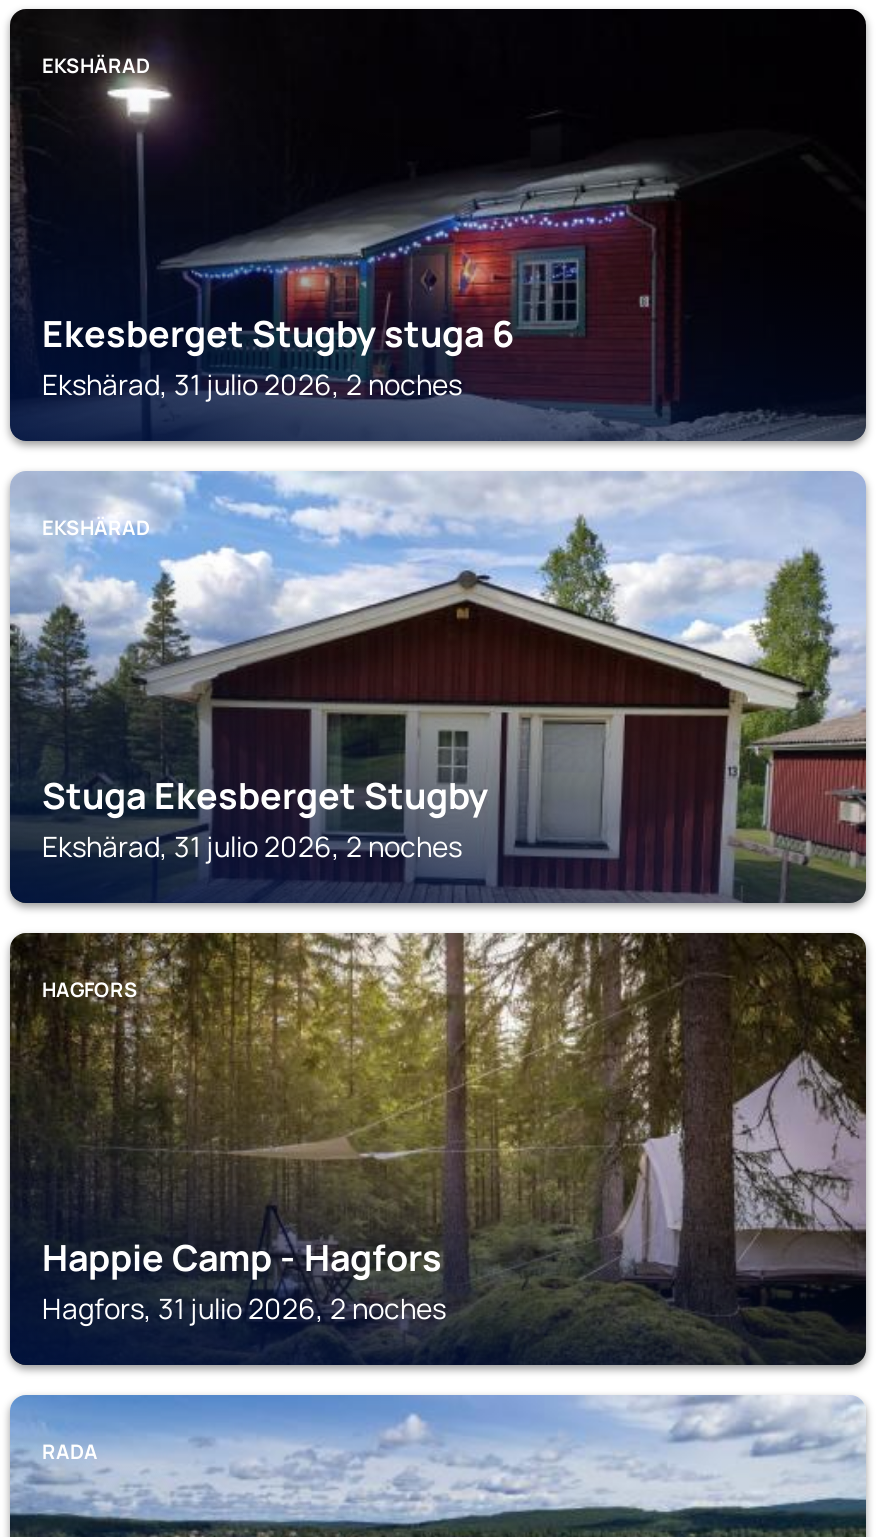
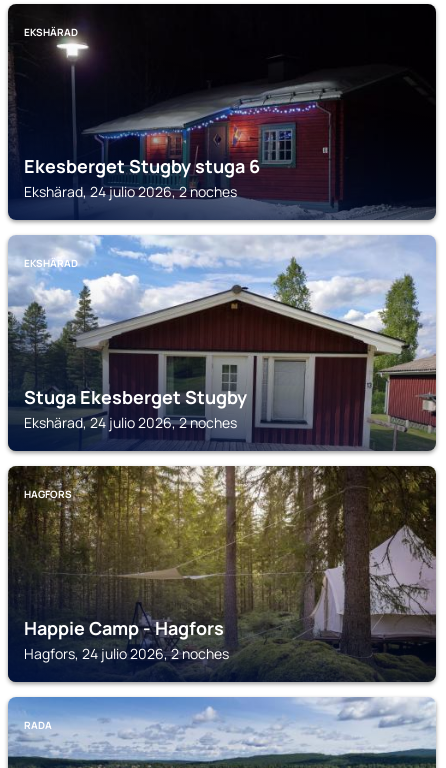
- Ekshärad, 31 julio 2026, 2 noches
+ Ekshärad, 24 julio 2026, 2 noches

- Ekshärad, 31 julio 2026, 2 noches
+ Ekshärad, 24 julio 2026, 2 noches

- Hagfors, 31 julio 2026, 2 noches
+ Hagfors, 24 julio 2026, 2 noches
